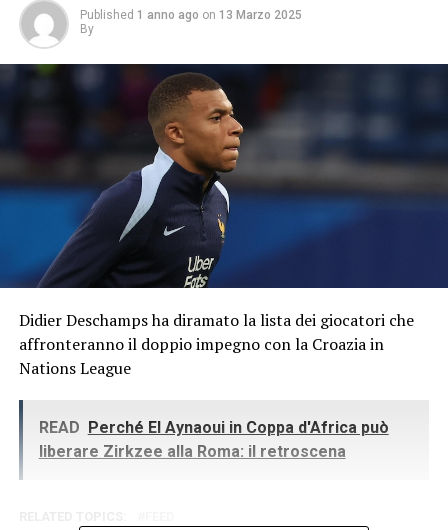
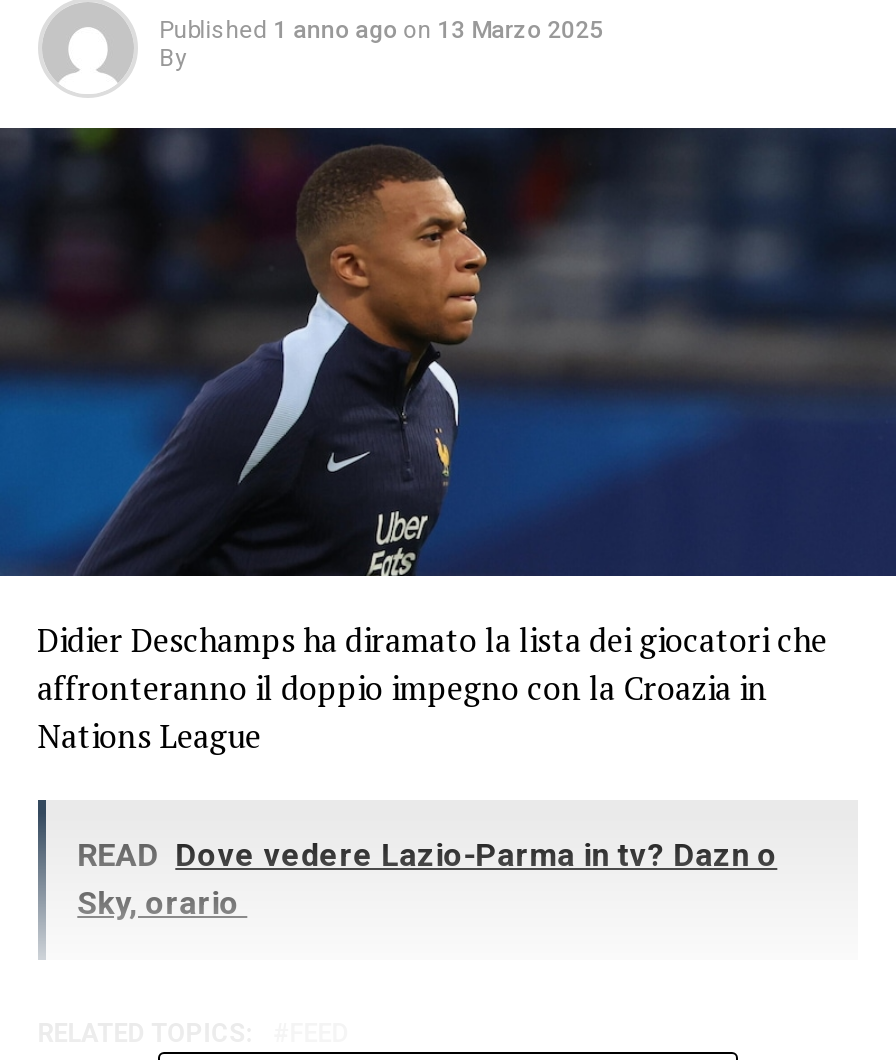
- READ Perché El Aynaoui in Coppa d'Africa può
- liberare Zirkzee alla Roma: il retroscena
+ READ Dove vedere Lazio-Parma in tv? Dazn o
+ Sky, orario
